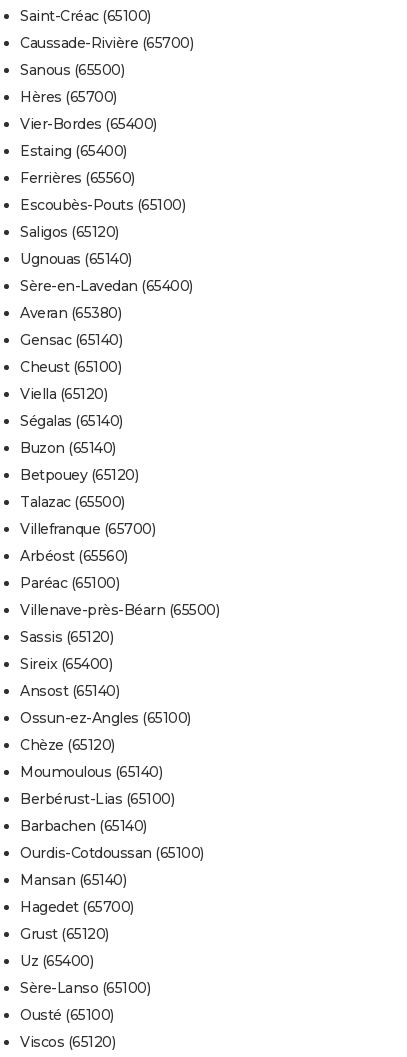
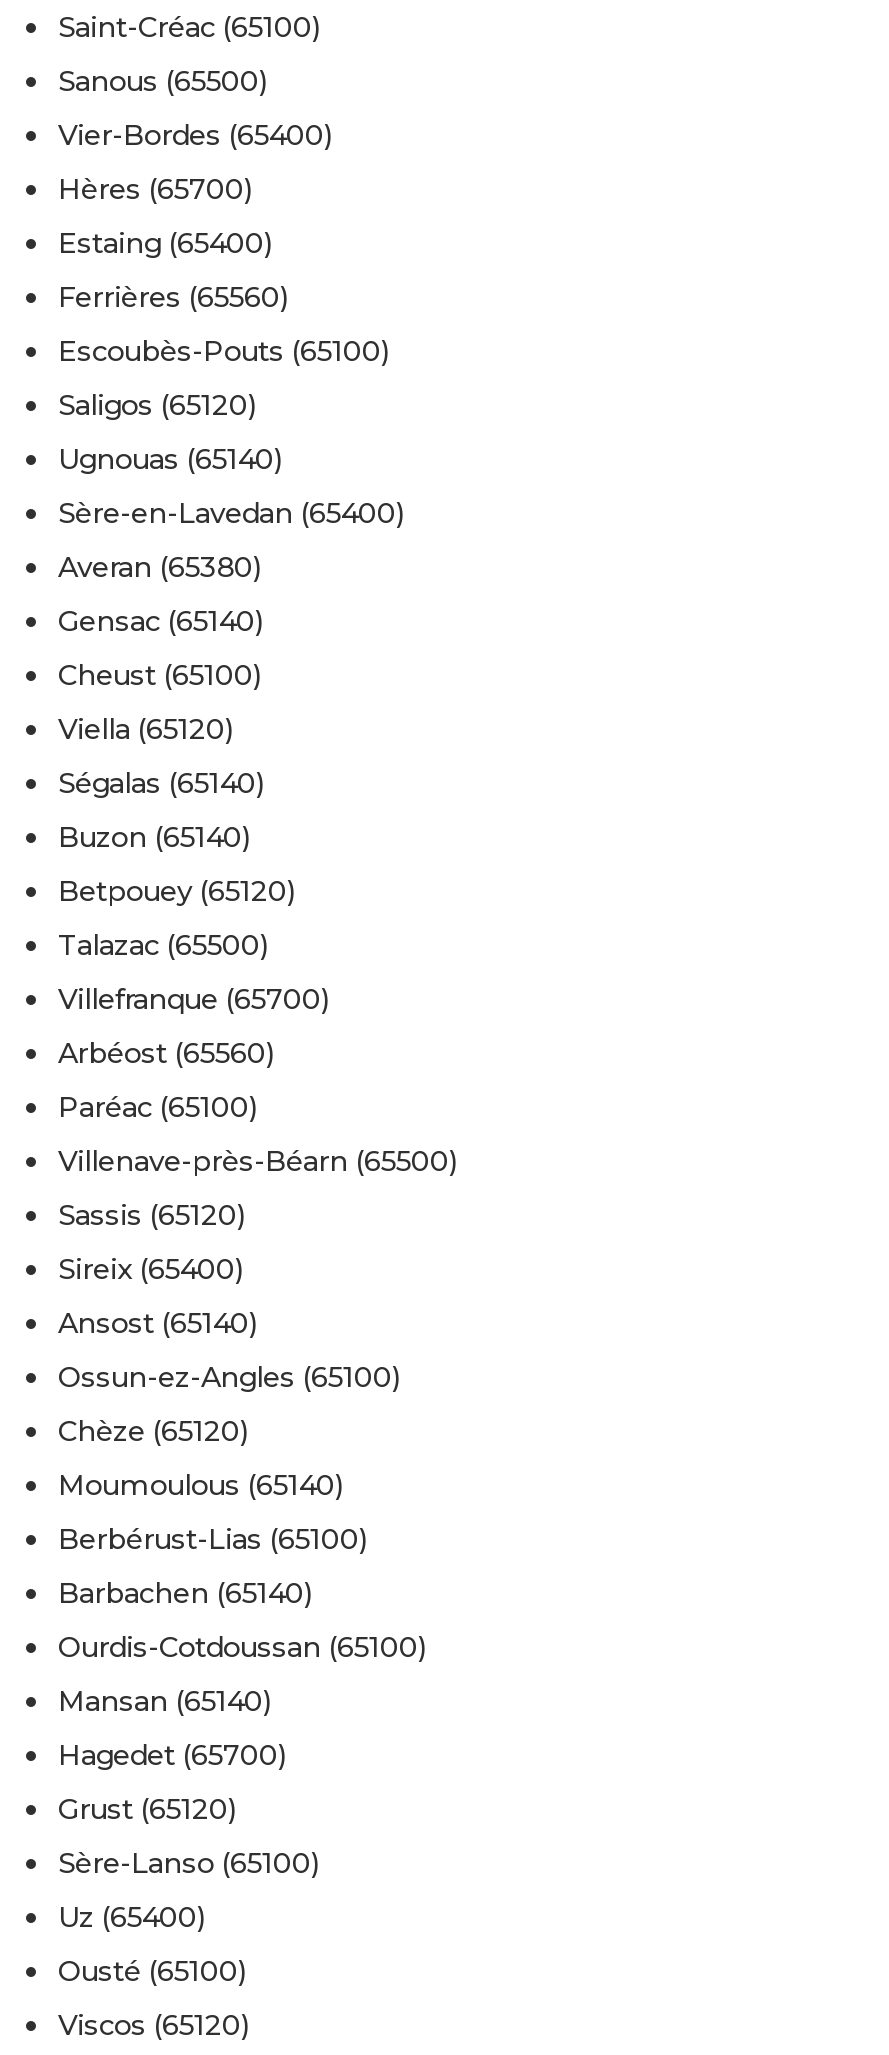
- Caussade-Rivière (65700)

+ Vier-Bordes (65400)

- Vier-Bordes (65400)

+ Sère-Lanso (65100)

- Sère-Lanso (65100)
